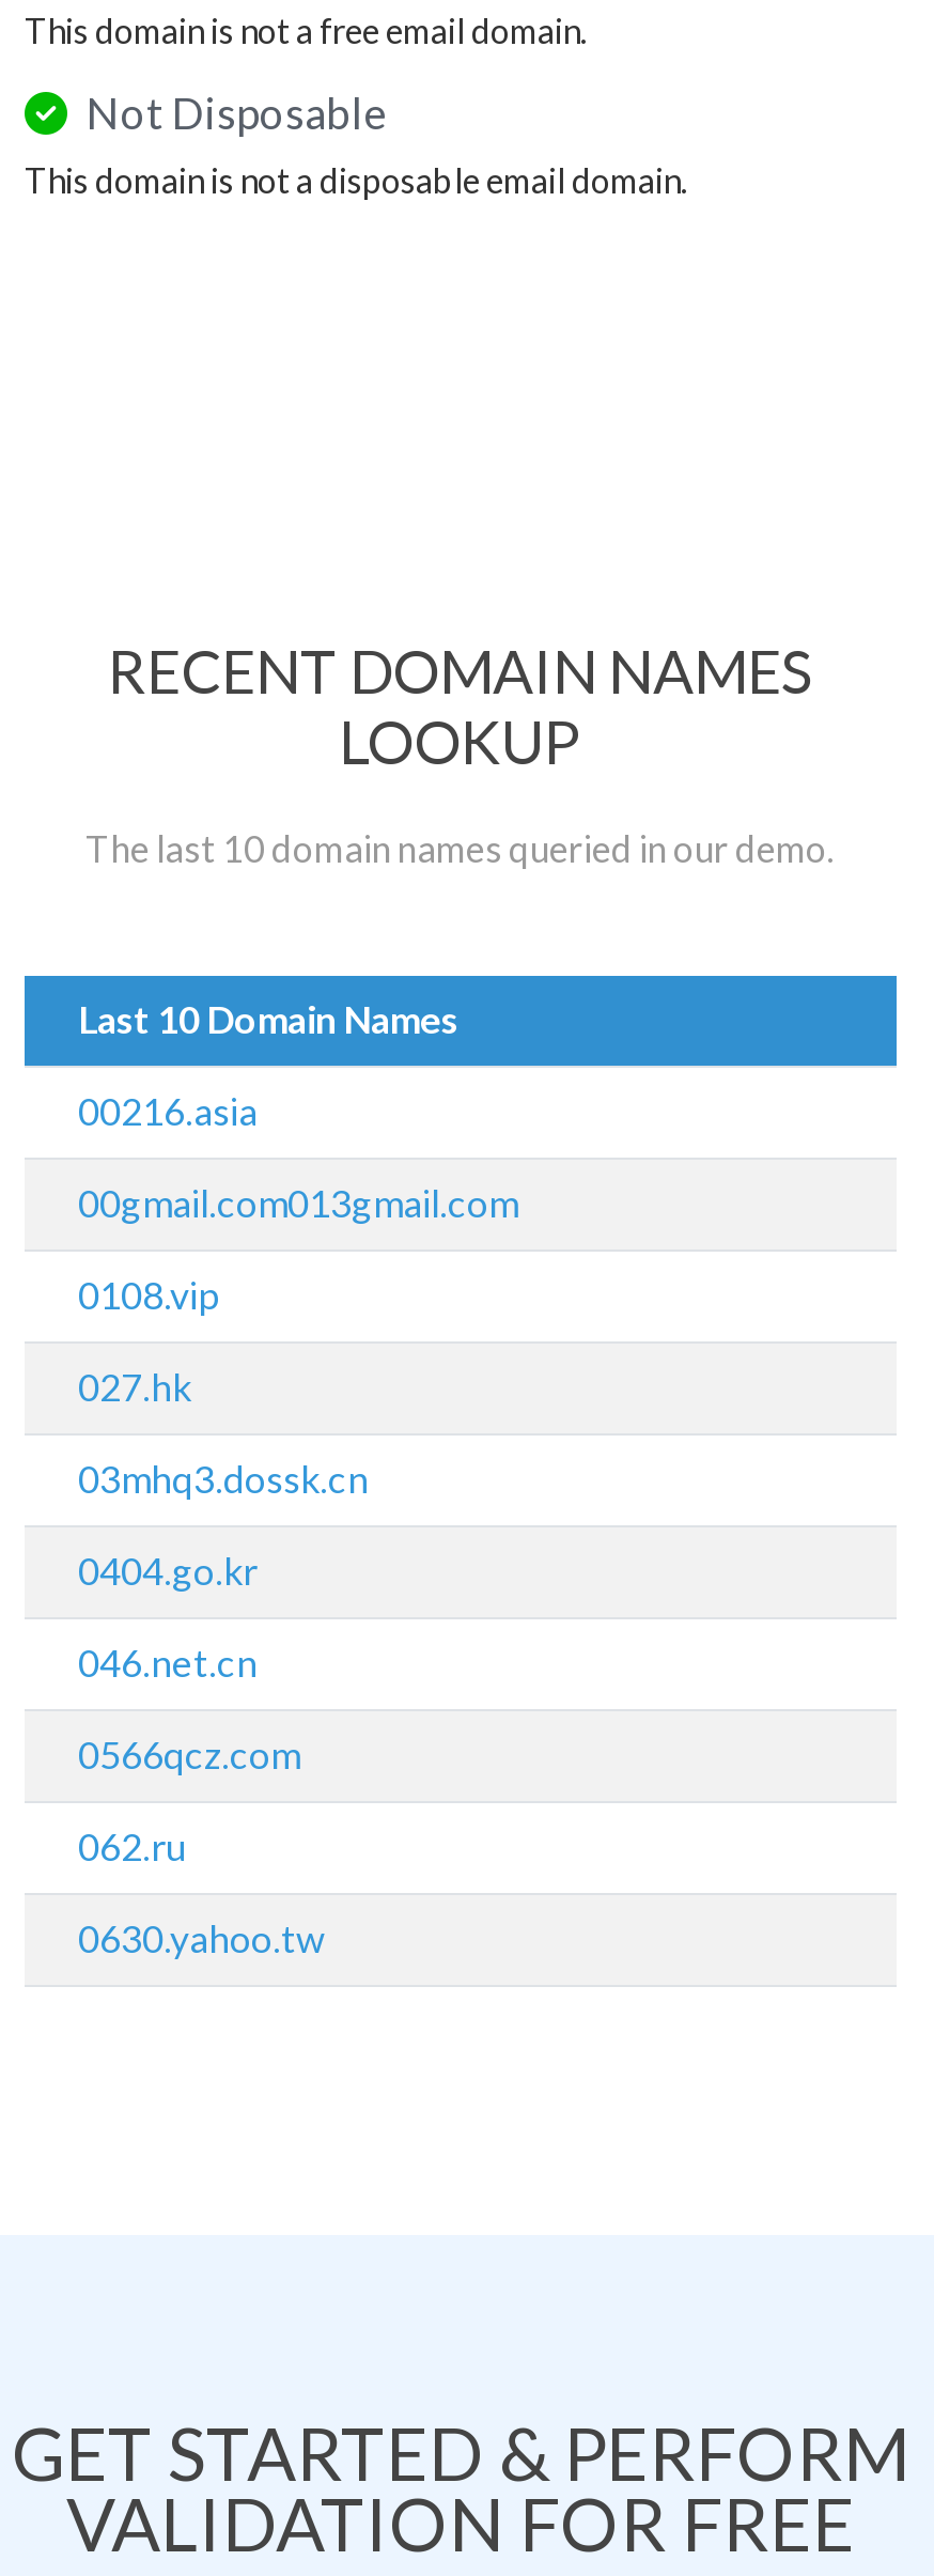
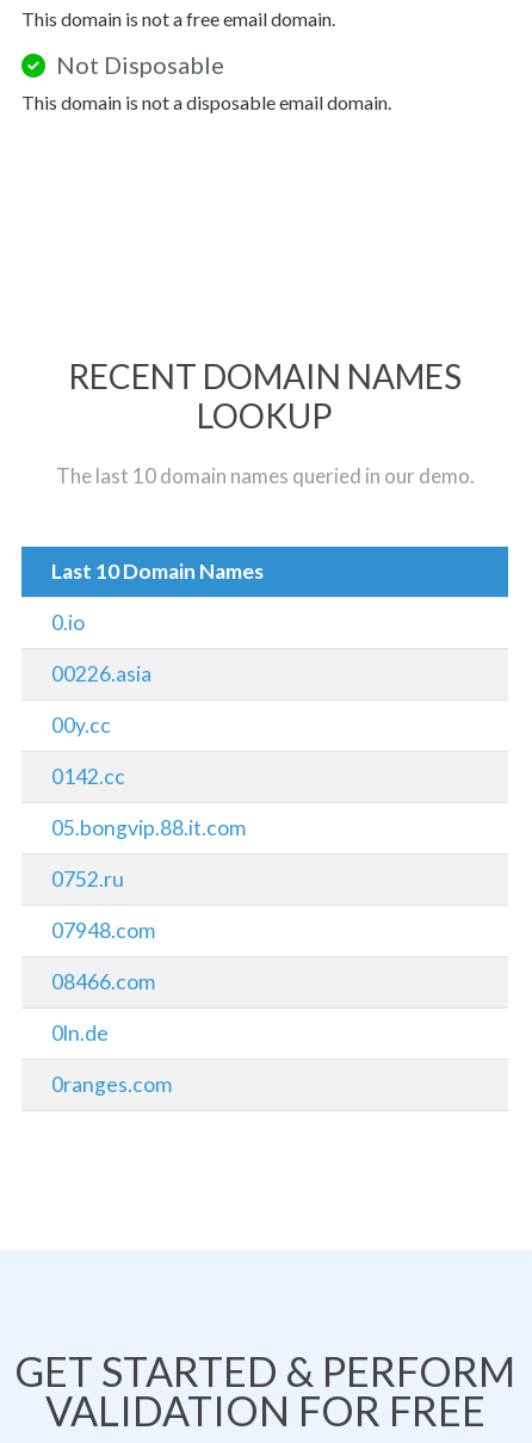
- 00216.asia
+ 0.io

- 00gmail.com013gmail.com
+ 00226.asia

- 0108.vip
+ 00y.cc

- 027.hk
+ 0142.cc

- 03mhq3.dossk.cn
+ 05.bongvip.88.it.com

- 0404.go.kr
+ 0752.ru

- 046.net.cn
+ 07948.com

- 0566qcz.com
+ 08466.com

- 062.ru
+ 0ln.de

- 0630.yahoo.tw
+ 0ranges.com
